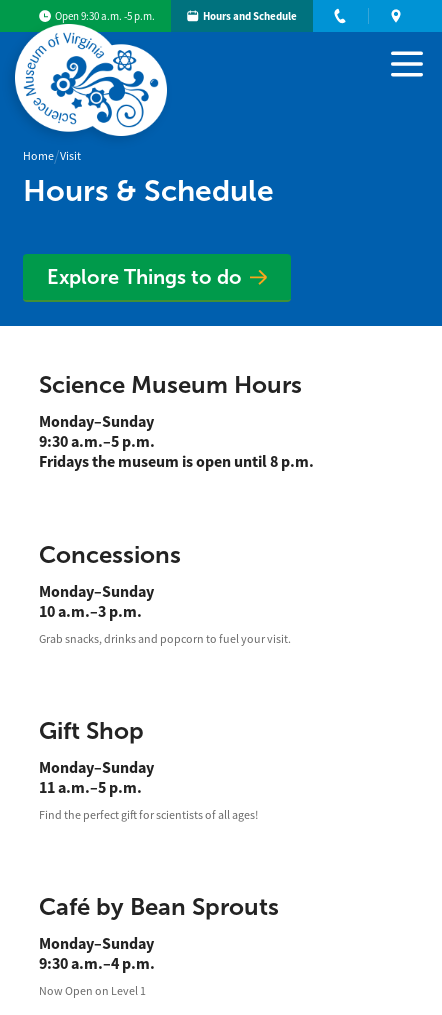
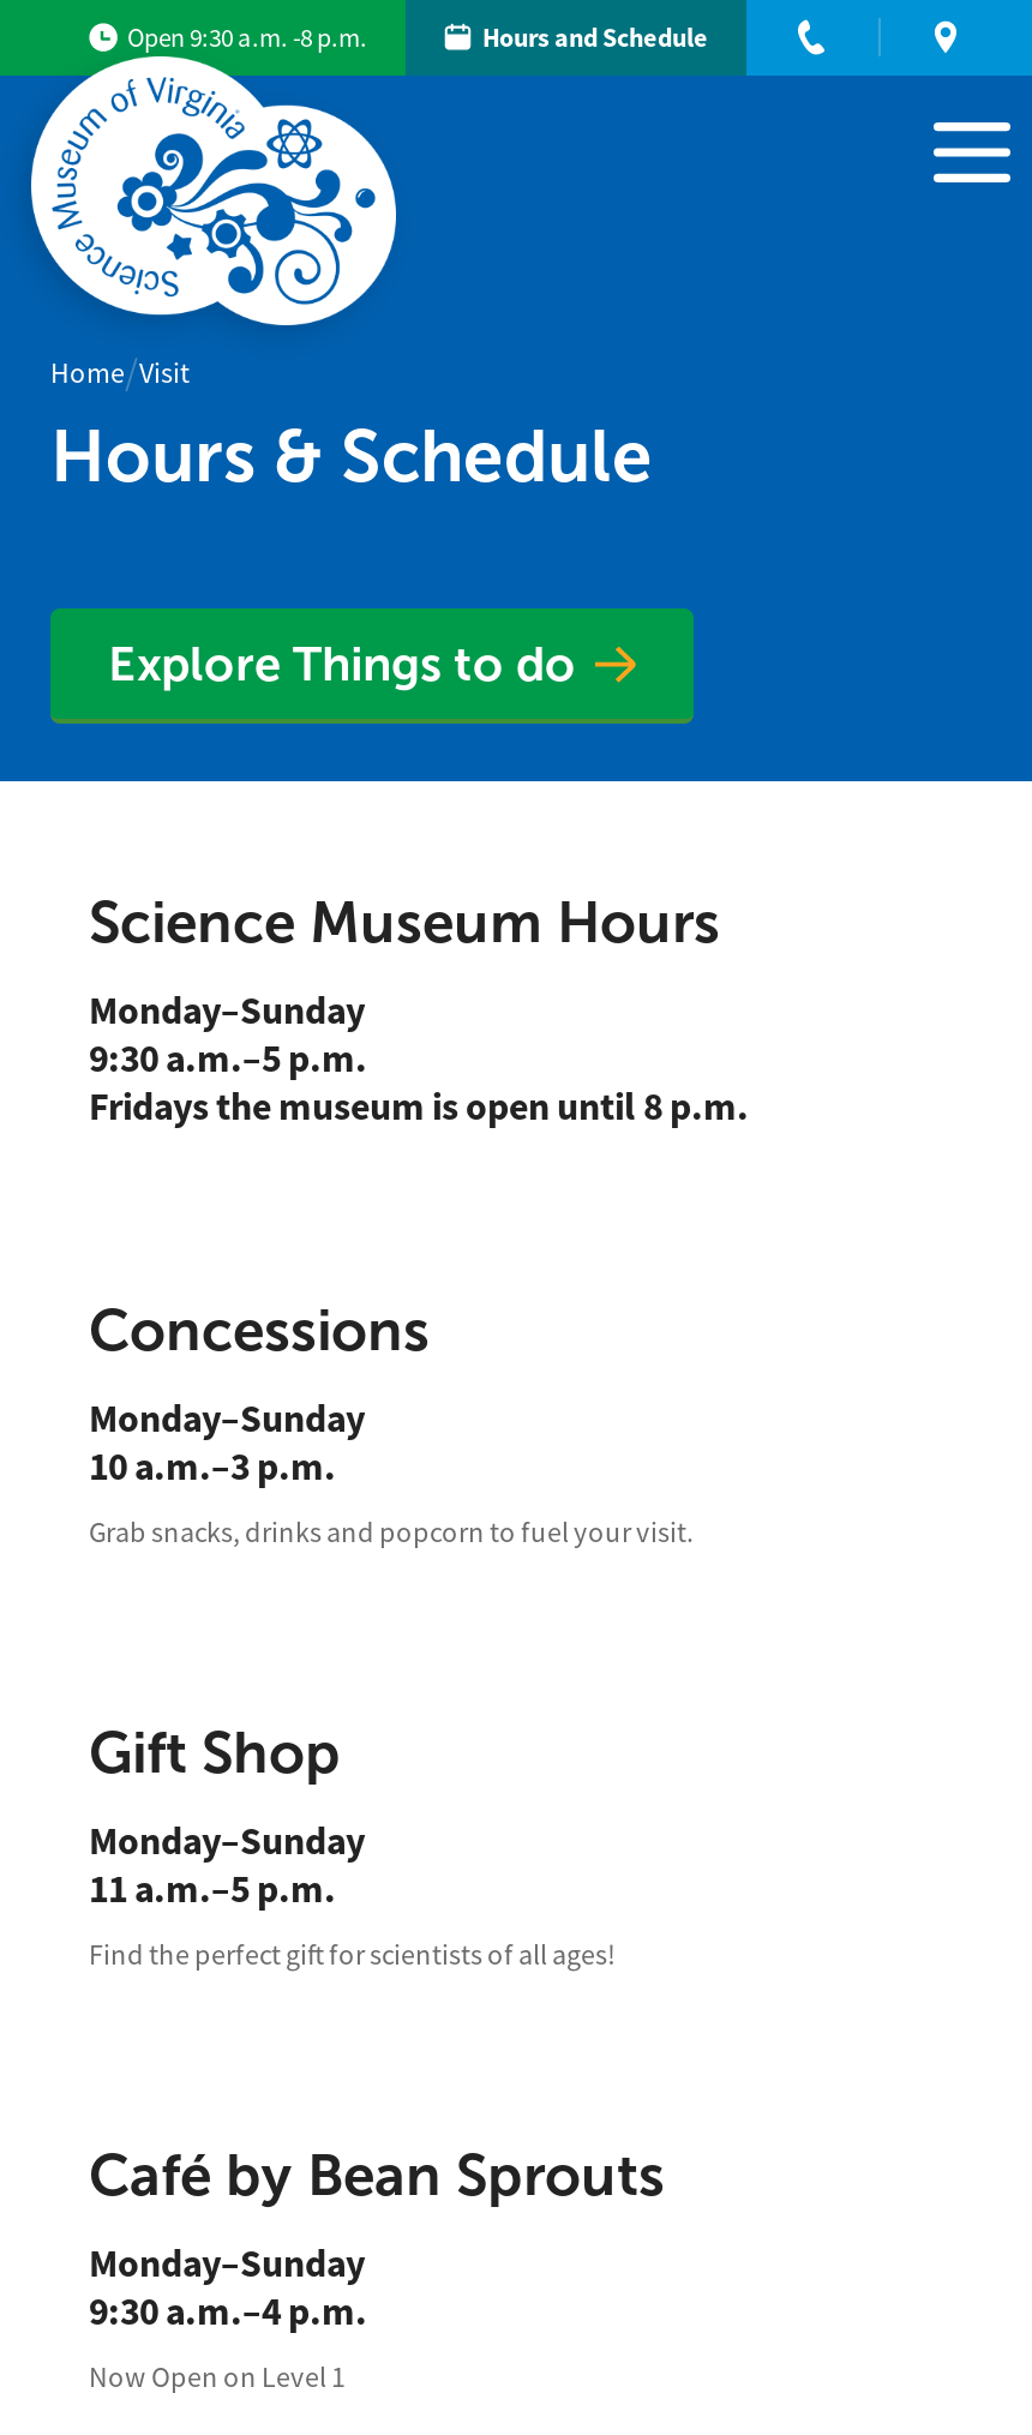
- Open 9:30 a.m. -5 p.m.
+ Open 9:30 a.m. -8 p.m.
